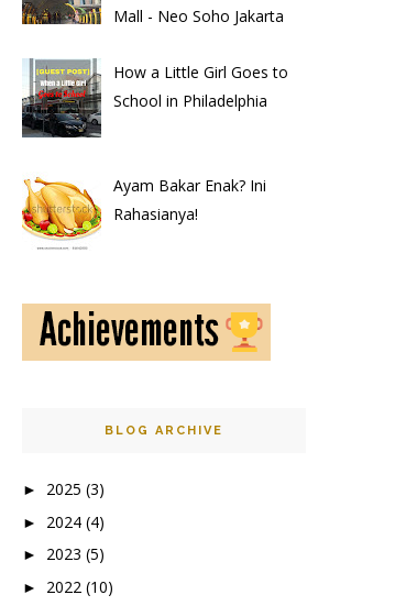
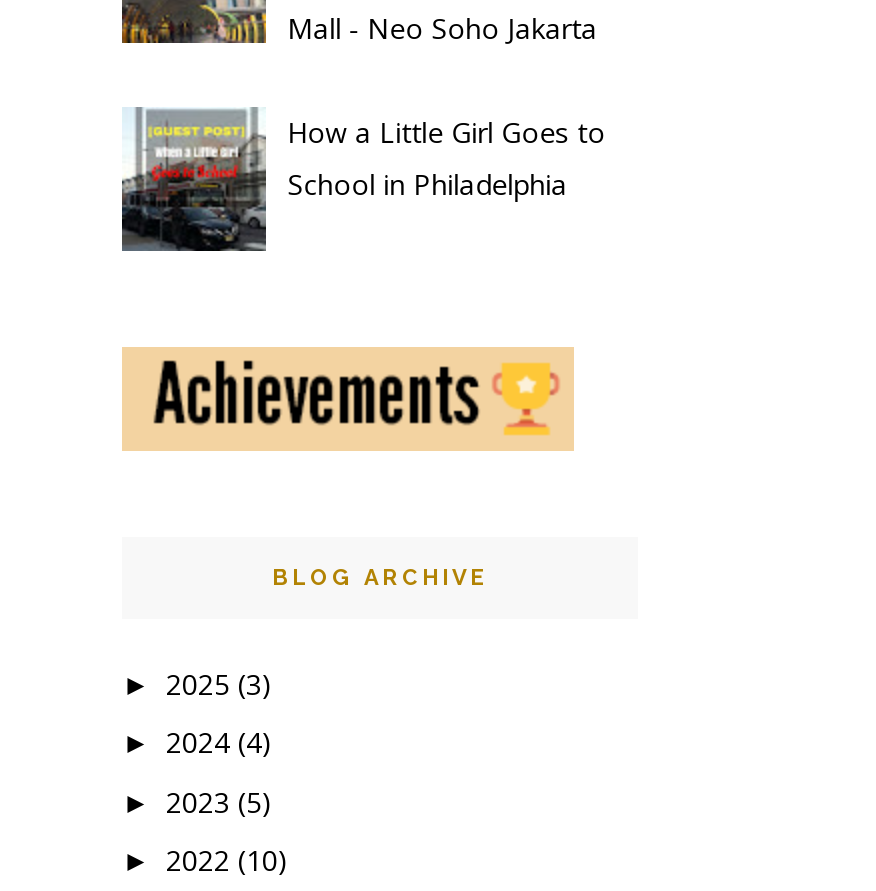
- [image]
- Ayam Bakar Enak? Ini
- Rahasianya!
